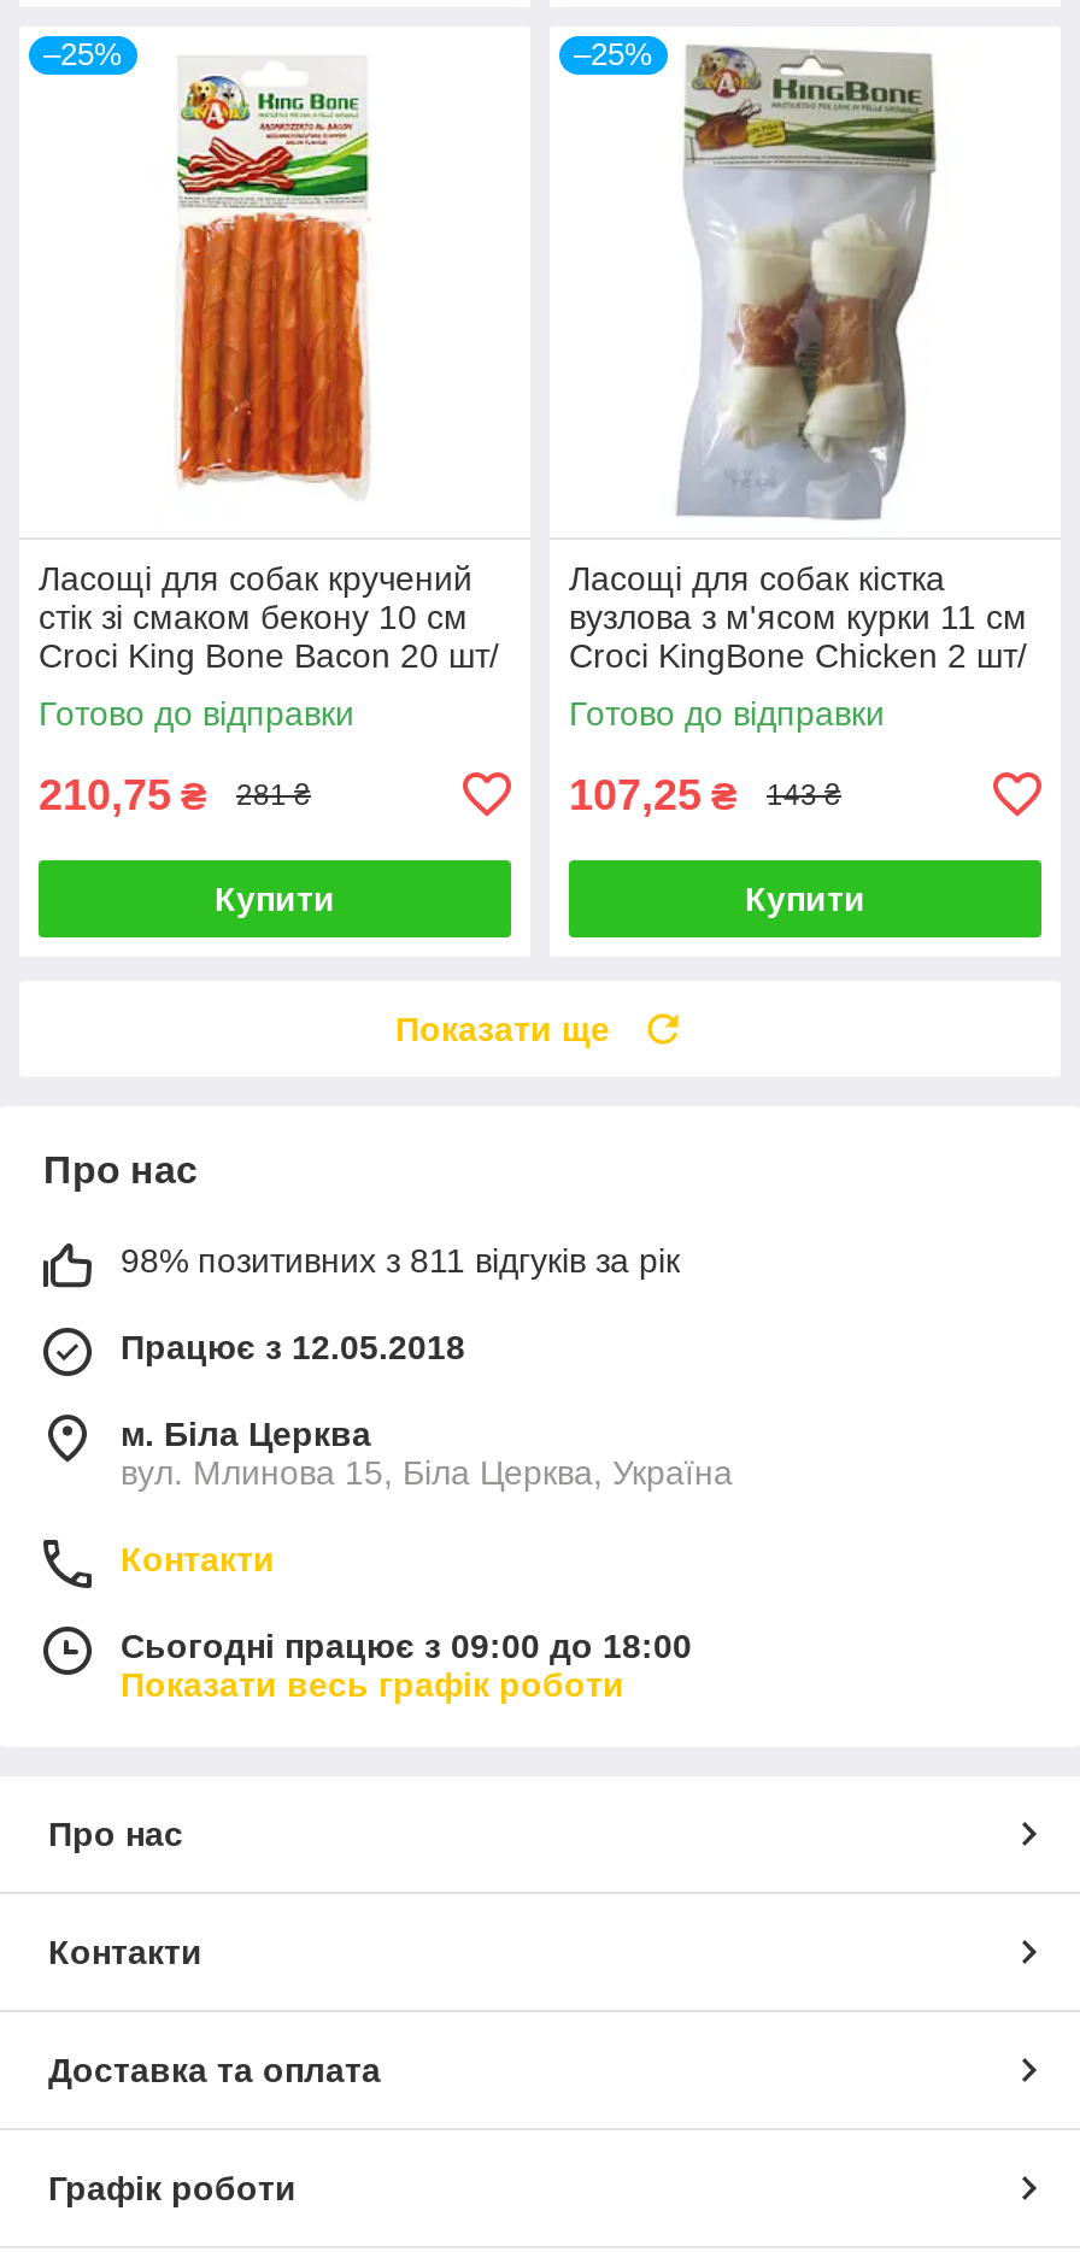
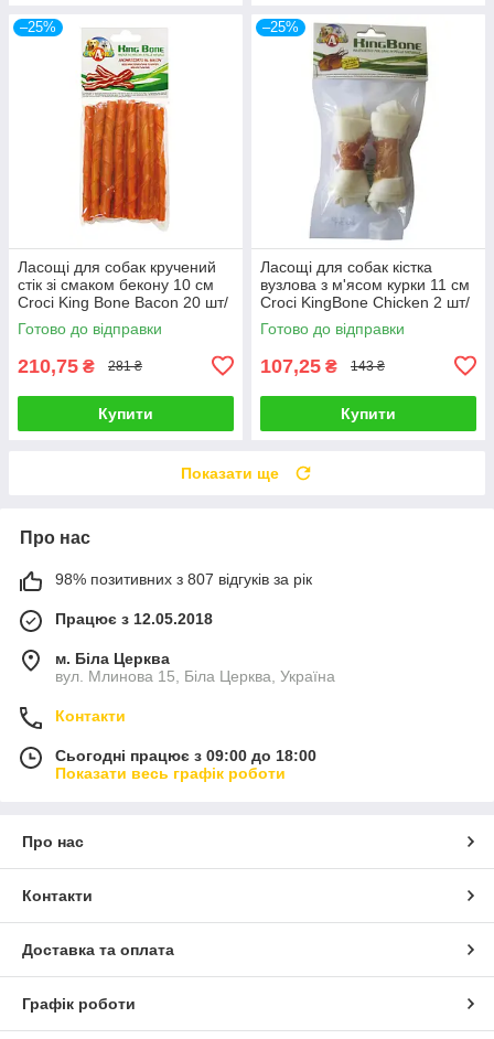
- 98% позитивних з 811 відгуків за рік
+ 98% позитивних з 807 відгуків за рік
